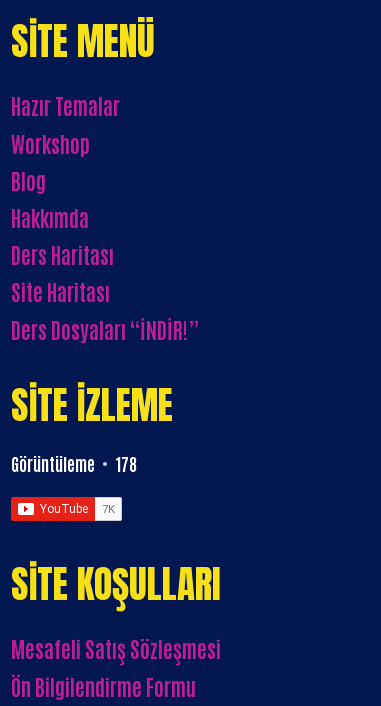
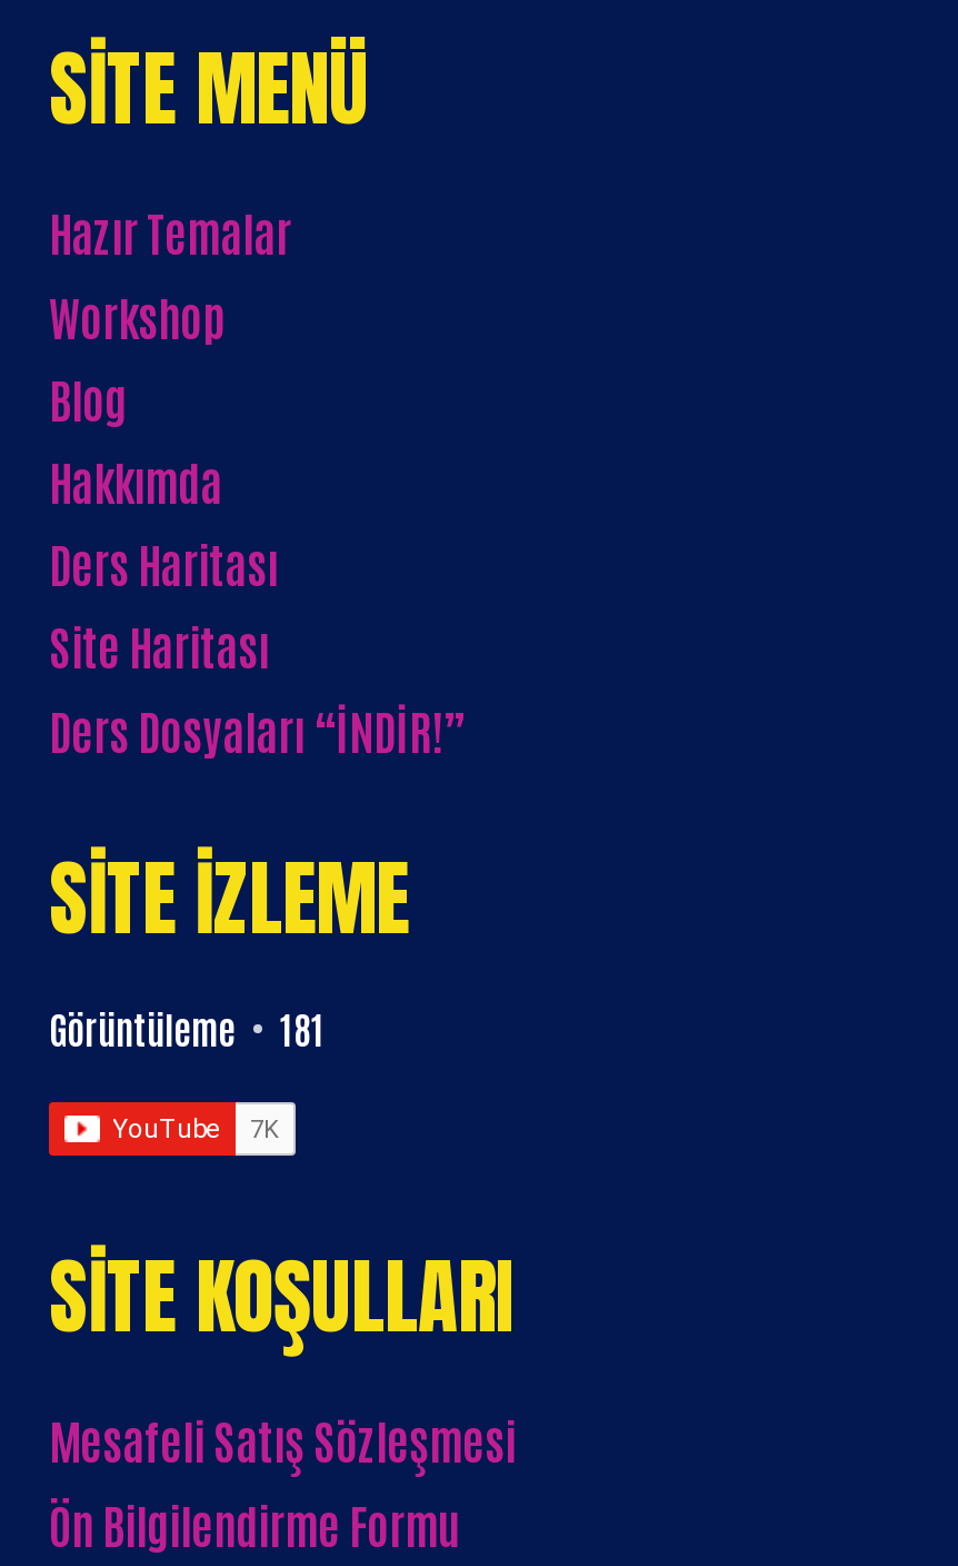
- Görüntüleme 178
+ Görüntüleme 181
